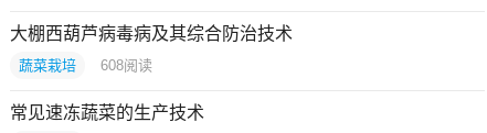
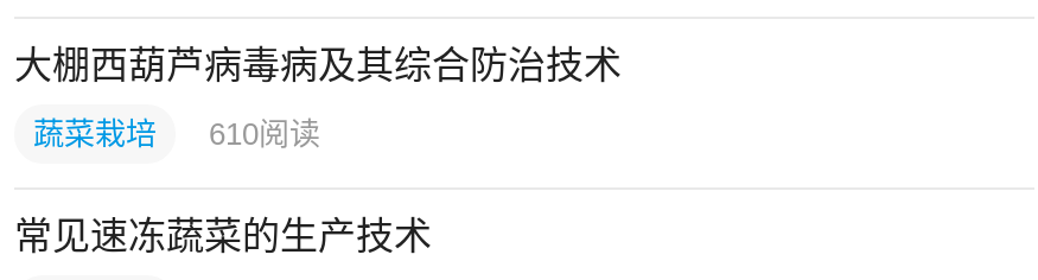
- 蔬菜栽培 608阅读
+ 蔬菜栽培 610阅读
